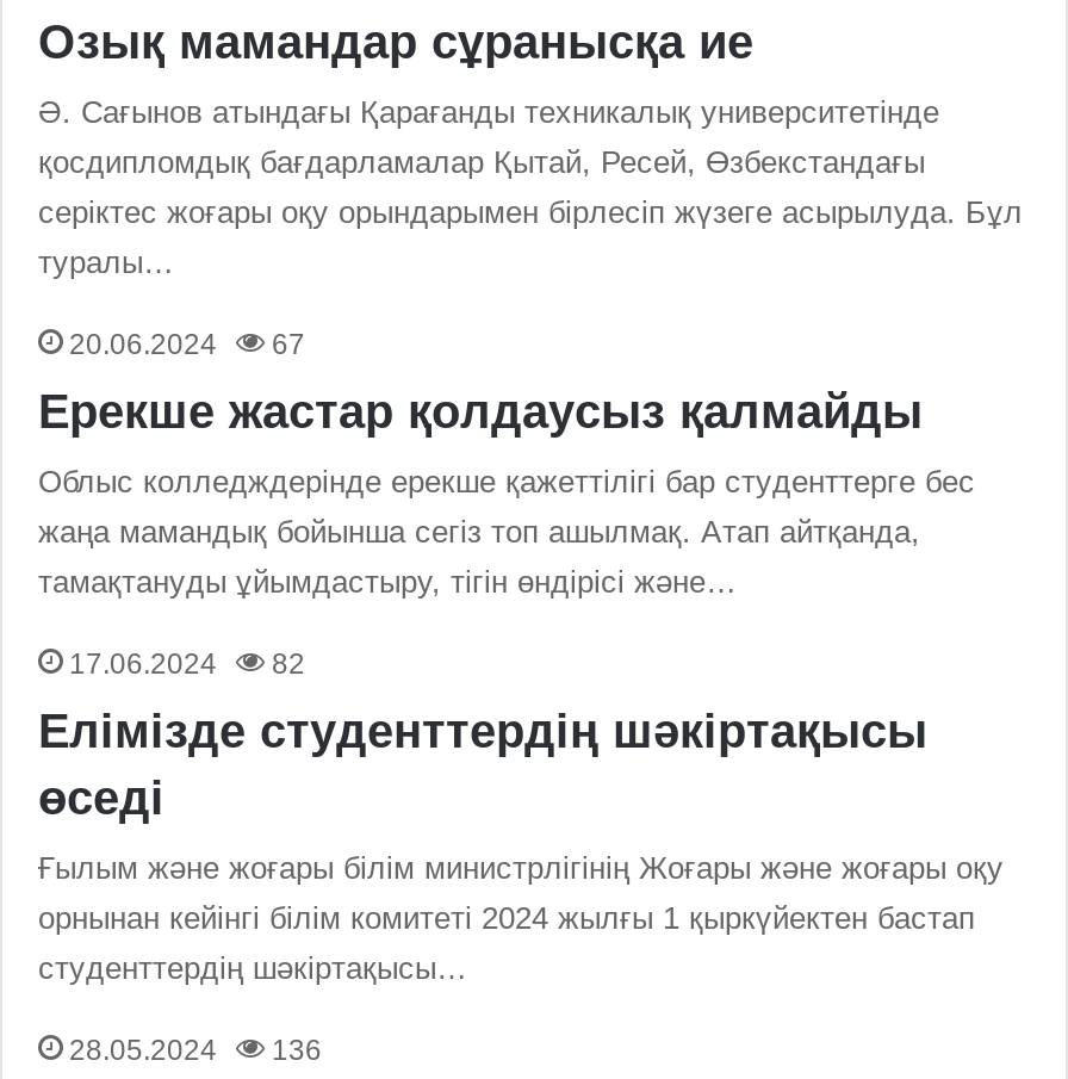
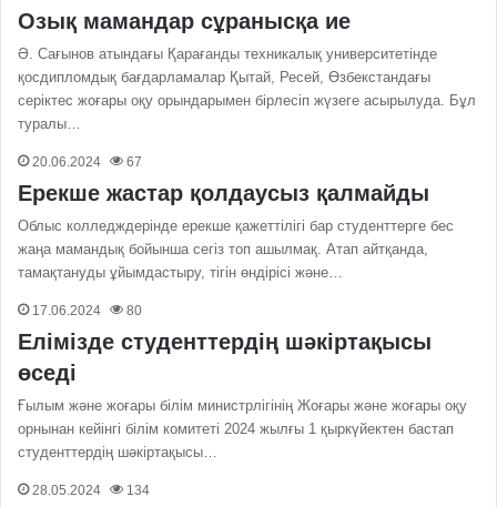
- 17.06.2024 82
+ 17.06.2024 80

- 28.05.2024 136
+ 28.05.2024 134
